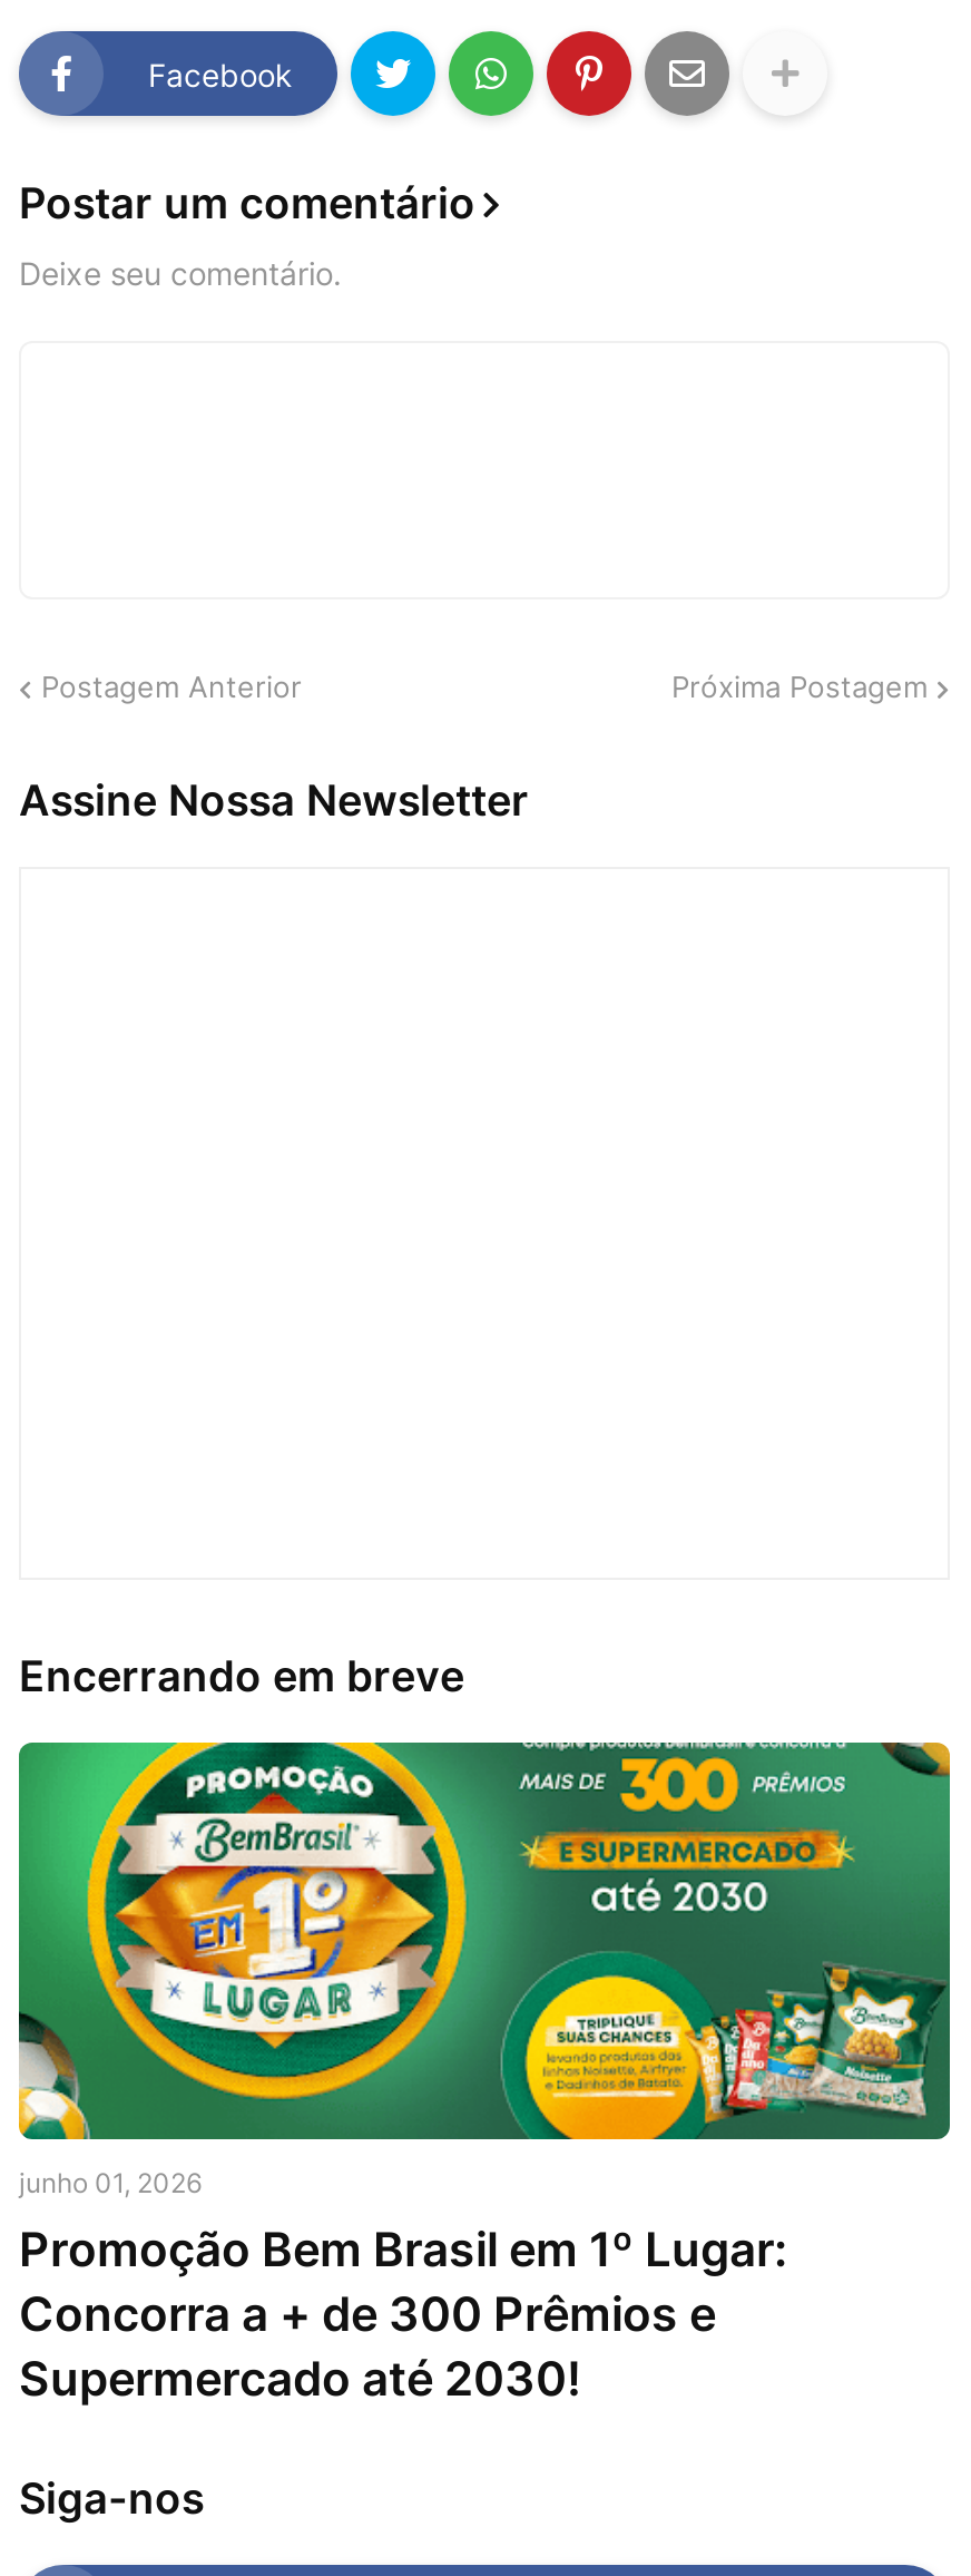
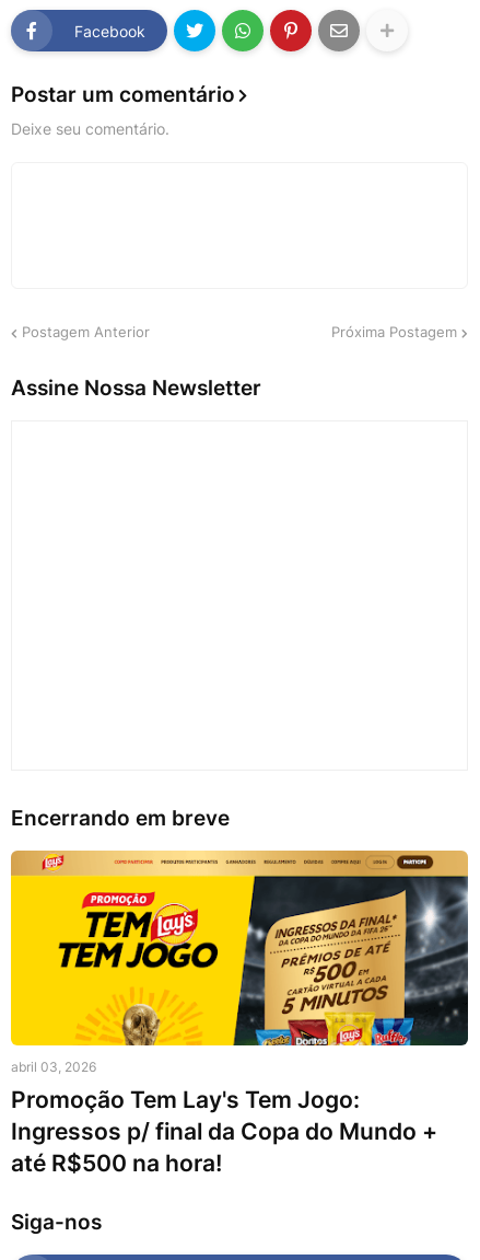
- [image]
- junho 01, 2026
- Promoção Bem Brasil em 1º Lugar:
- Concorra a + de 300 Prêmios e
- Supermercado até 2030!
+ [image]
+ abril 03, 2026
+ Promoção Tem Lay's Tem Jogo:
+ Ingressos p/ final da Copa do Mundo +
+ até R$500 na hora!
